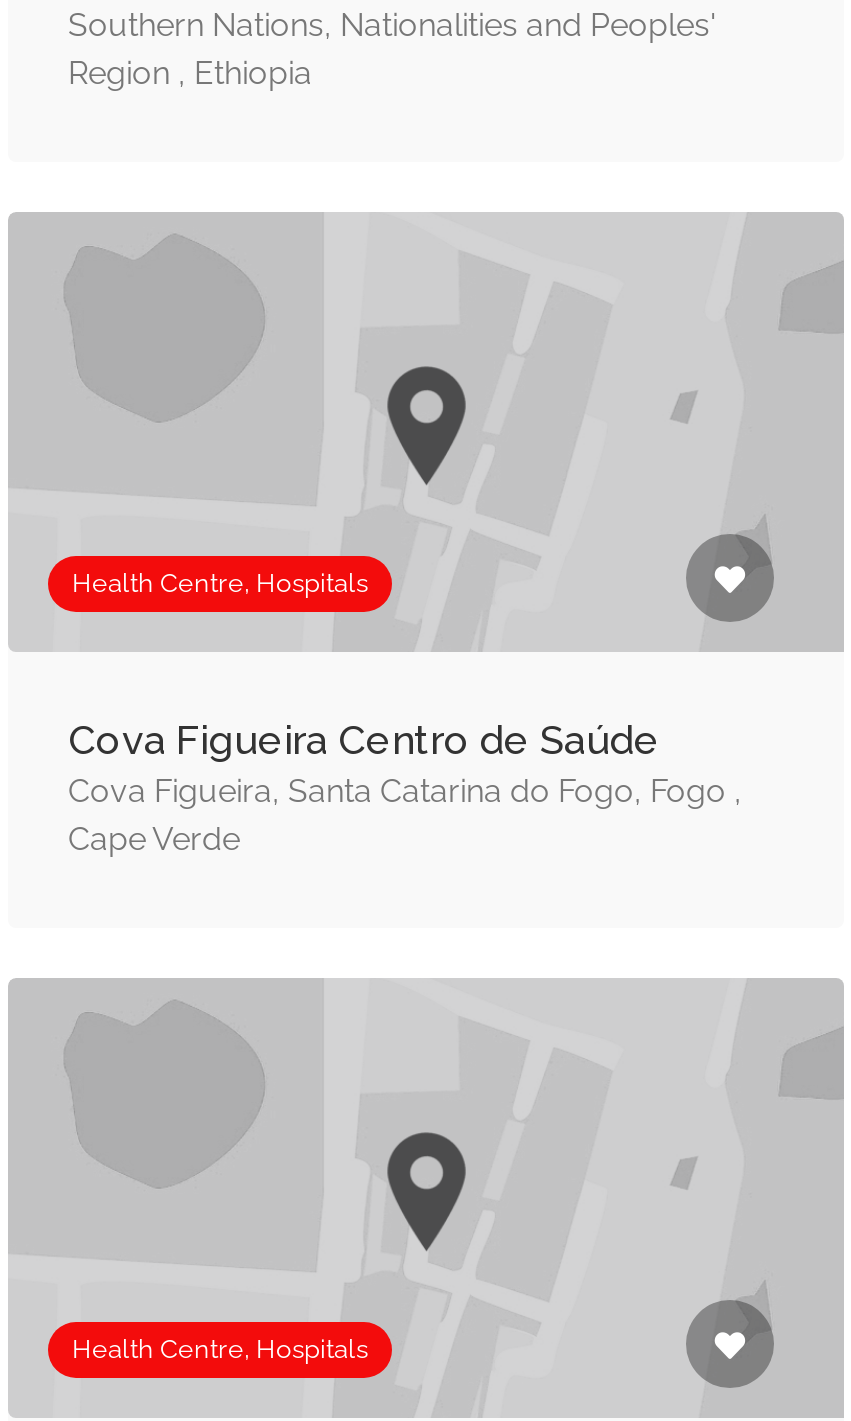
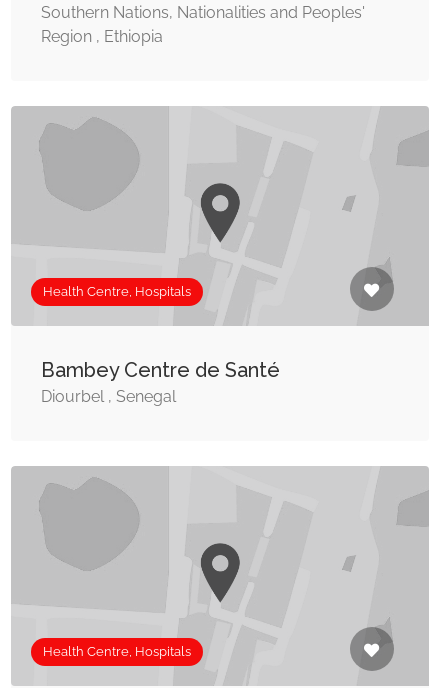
- Cova Figueira Centro de Saúde
- Cova Figueira, Santa Catarina do Fogo, Fogo ,
- Cape Verde
+ Bambey Centre de Santé
+ Diourbel , Senegal
